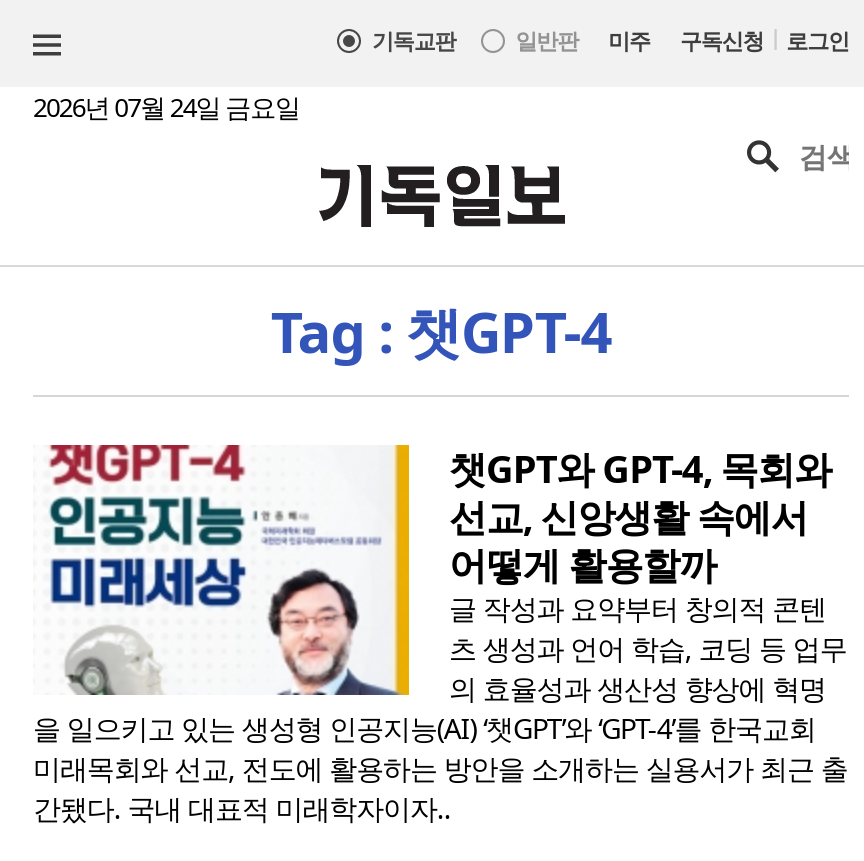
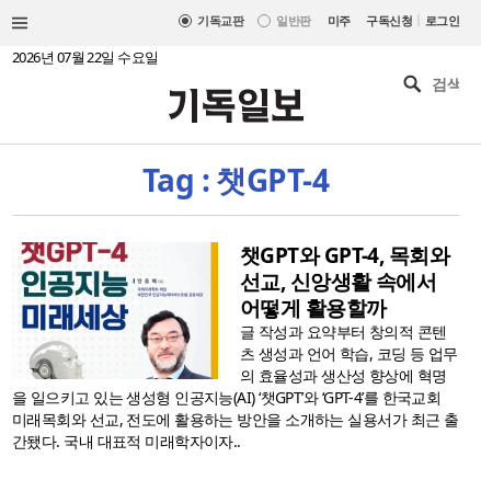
- 2026년 07월 24일 금요일
+ 2026년 07월 22일 수요일
